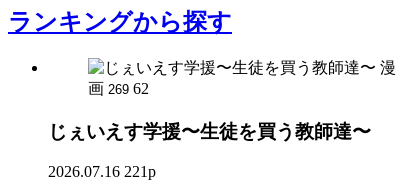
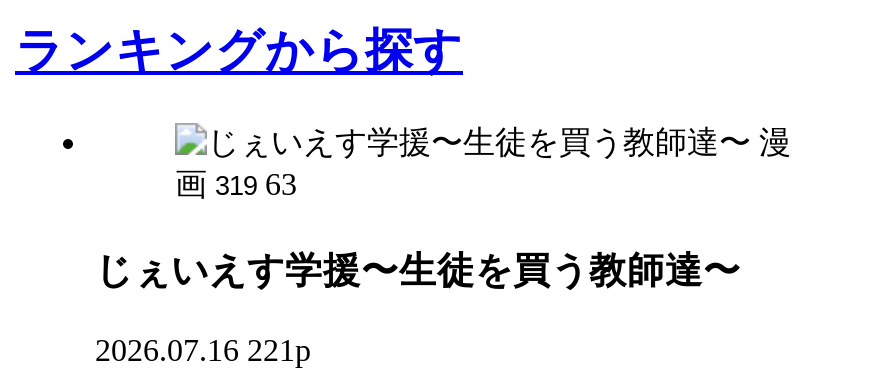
- 画 269 62
+ 画 319 63
